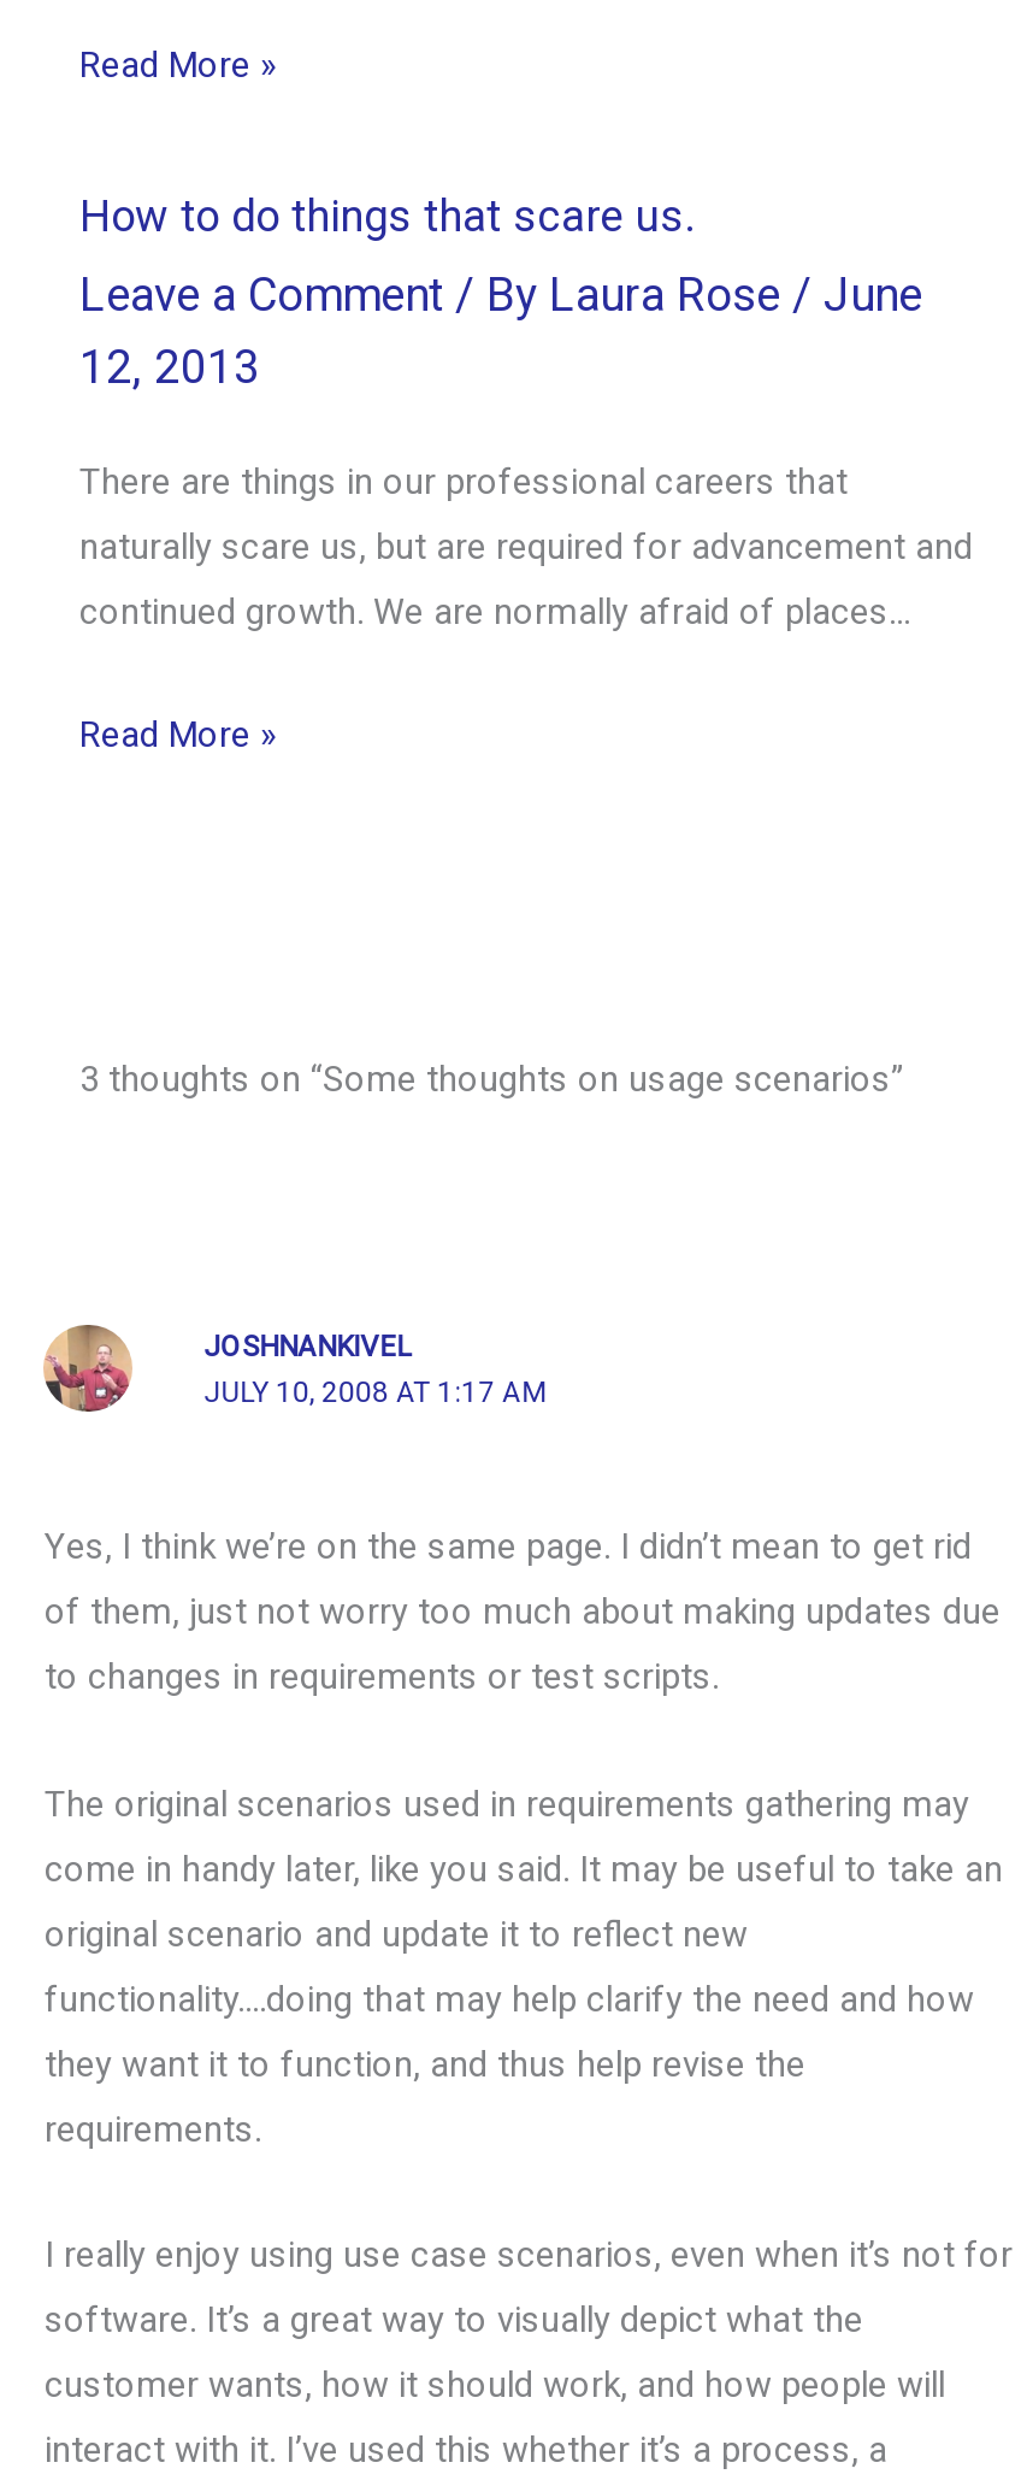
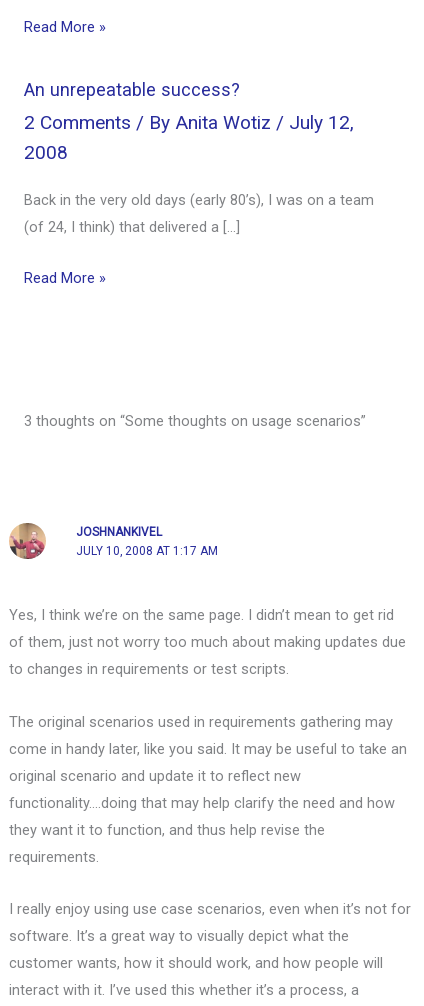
- How to do things that scare us.
- Leave a Comment / By Laura Rose / June
- 12, 2013
- There are things in our professional careers that
- naturally scare us, but are required for advancement and
- continued growth. We are normally afraid of places…
+ An unrepeatable success?
+ 2 Comments / By Anita Wotiz / July 12,
+ 2008
+ Back in the very old days (early 80’s), I was on a team
+ (of 24, I think) that delivered a […]
